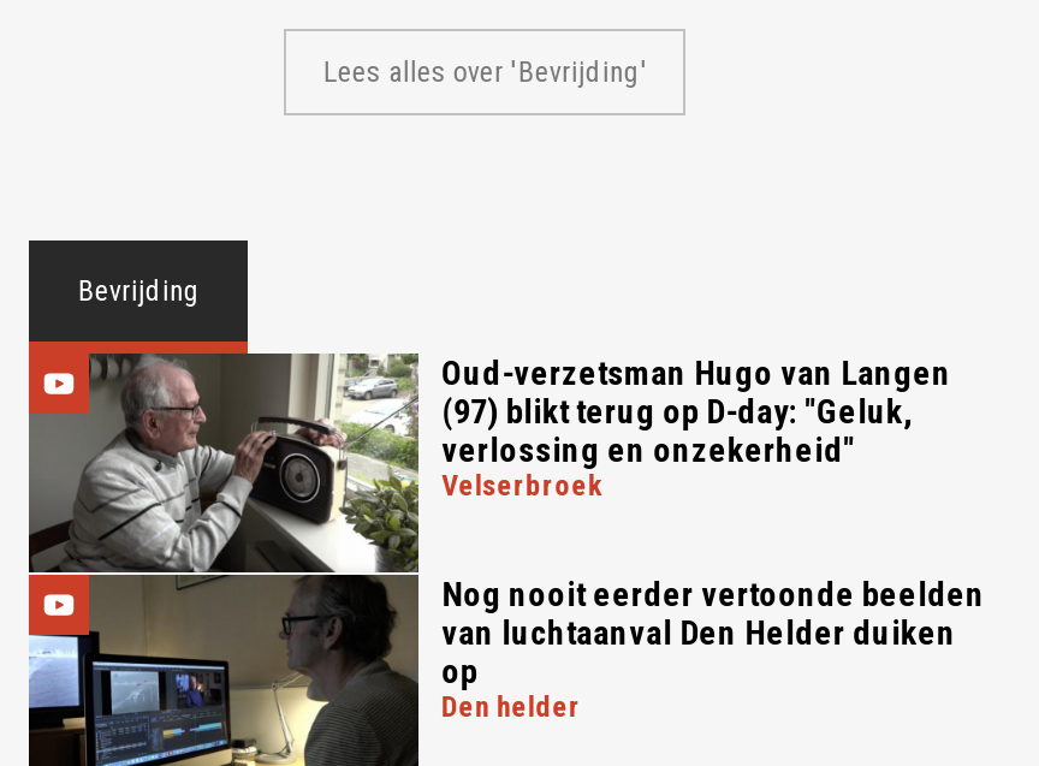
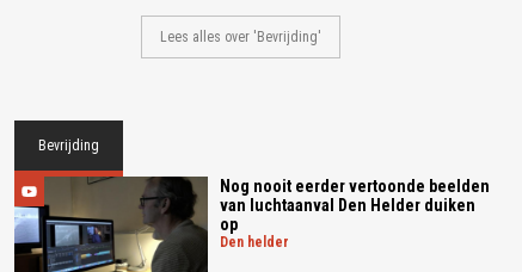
- [image]
- Oud-verzetsman Hugo van Langen
- (97) blikt terug op D-day: "Geluk,
- verlossing en onzekerheid"
- velserbroek
